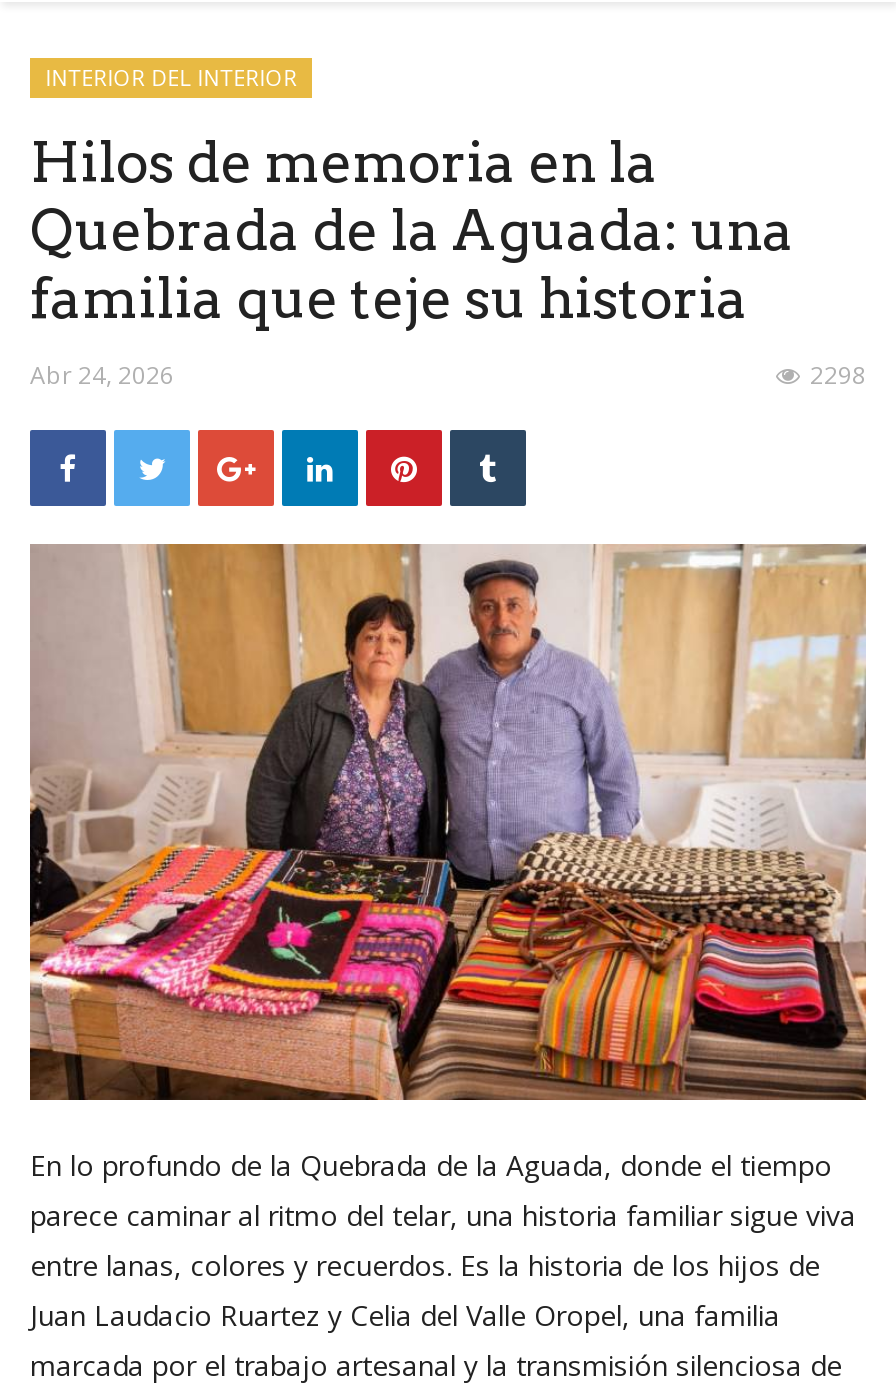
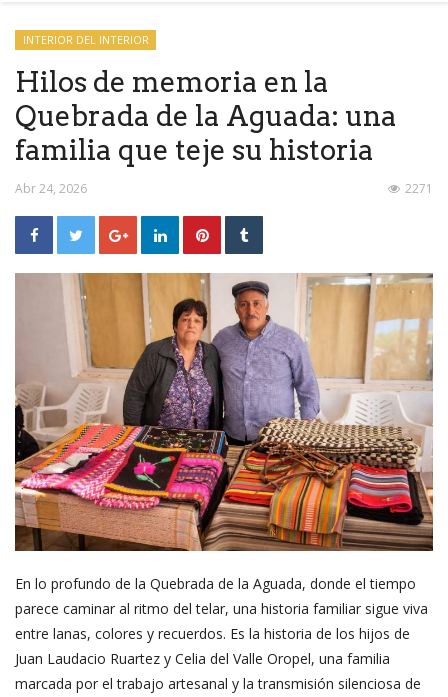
- 2298
+ 2271
